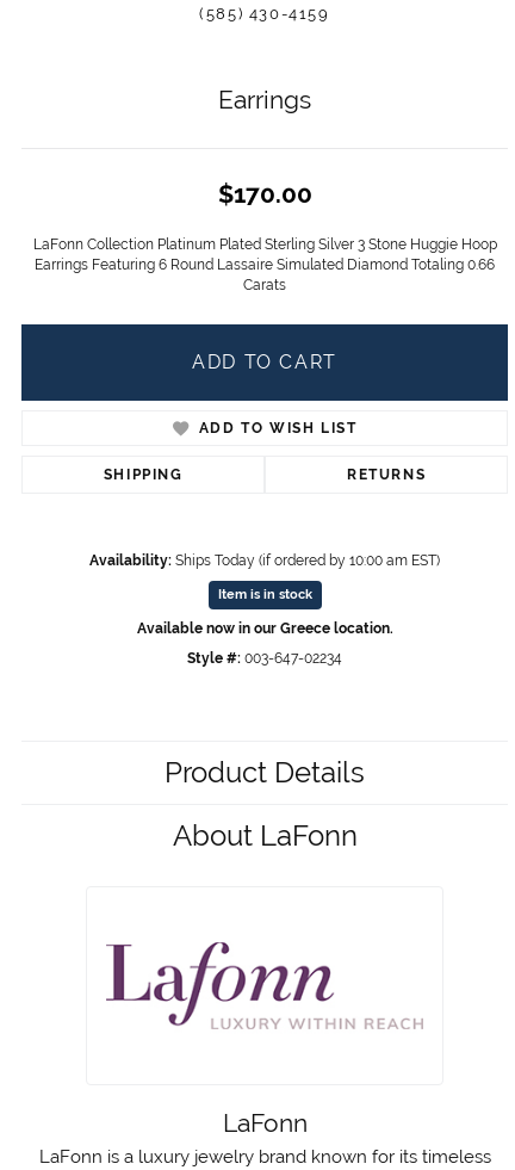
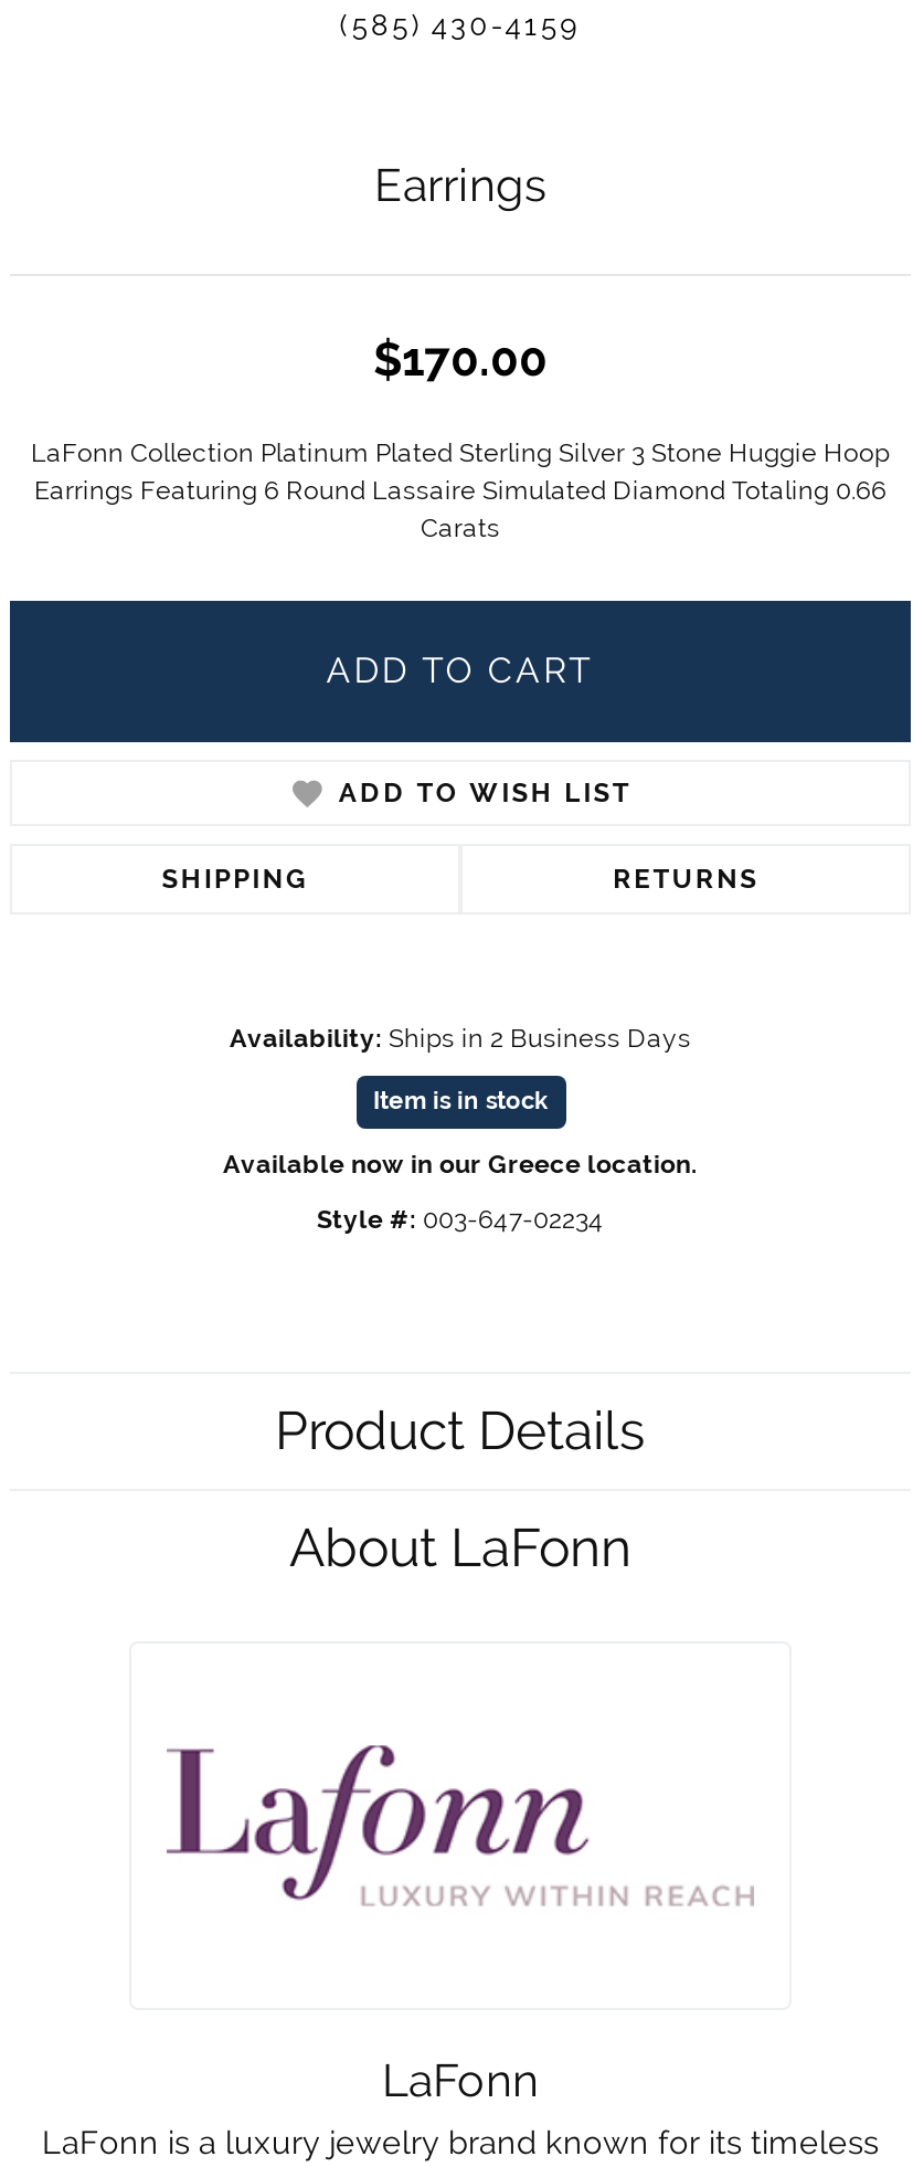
- Availability: Ships Today (if ordered by 10:00 am EST)
+ Availability: Ships in 2 Business Days
